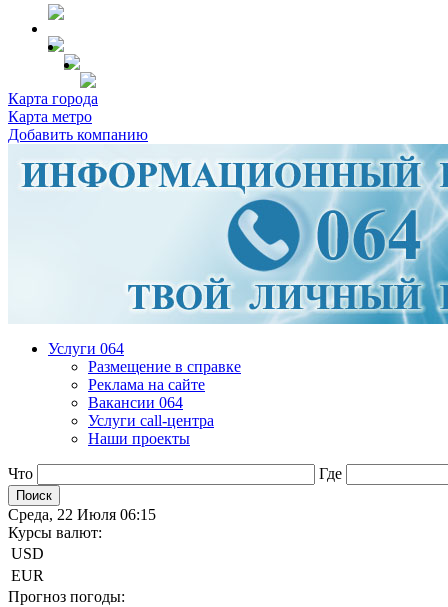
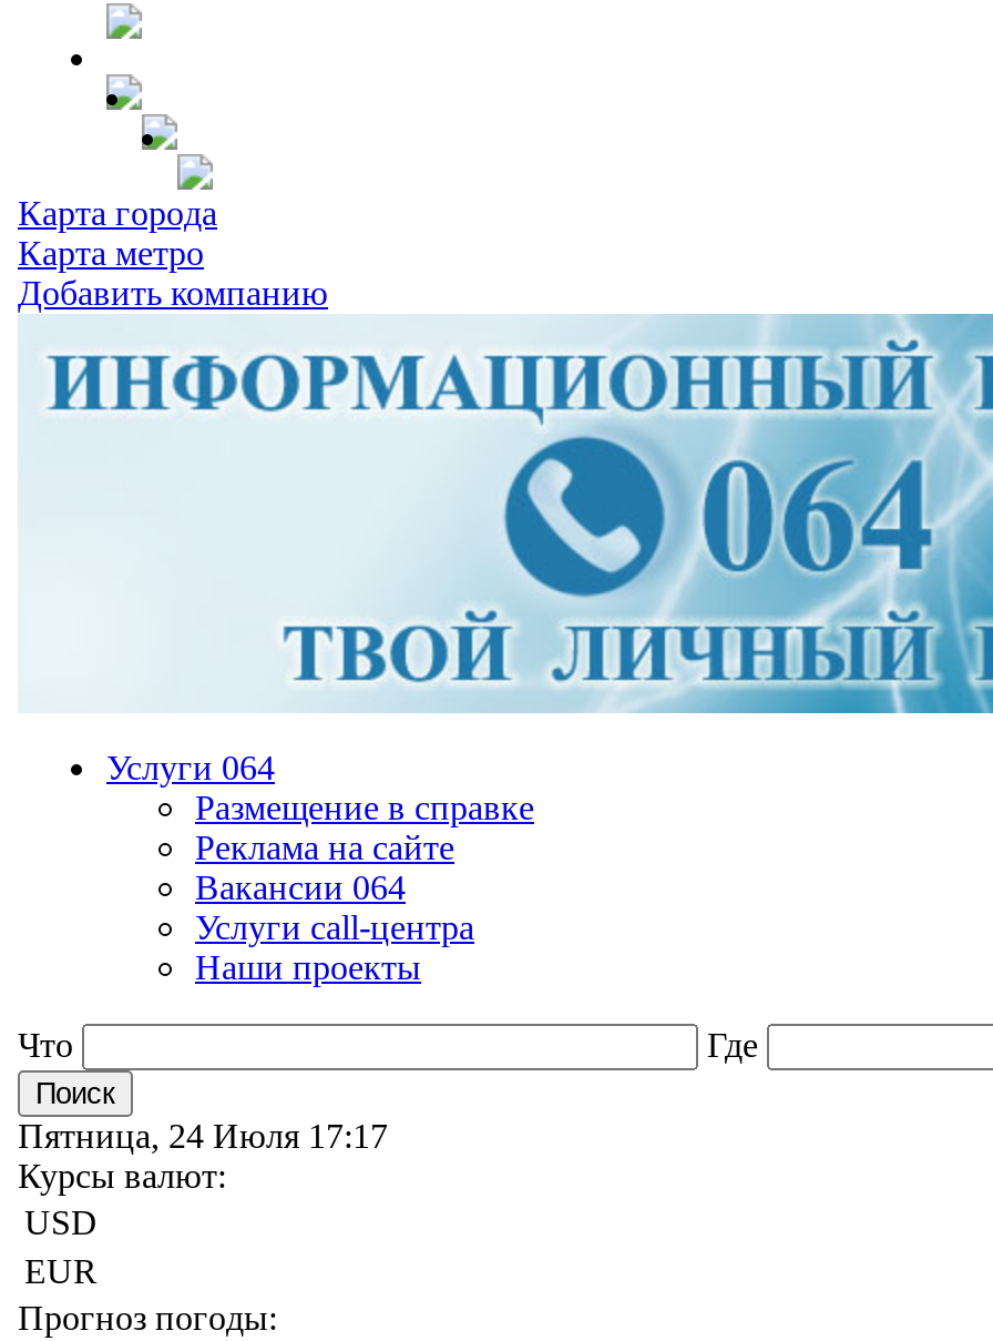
- Среда, 22 Июля 06:15
+ Пятница, 24 Июля 17:17
